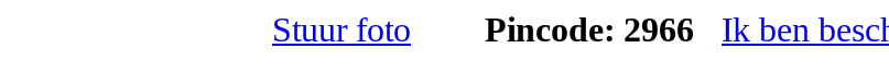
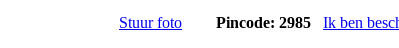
- Pincode: 2966
+ Pincode: 2985
